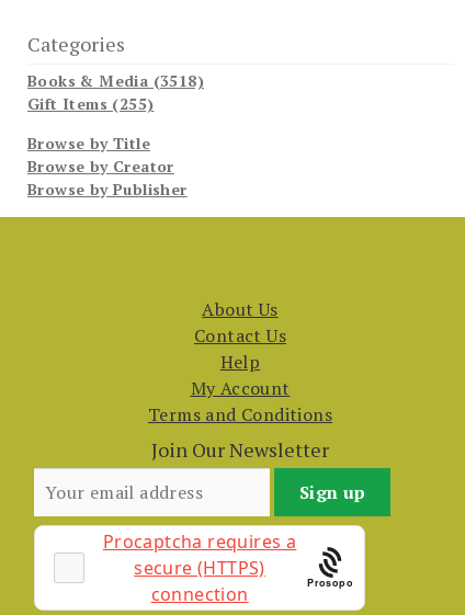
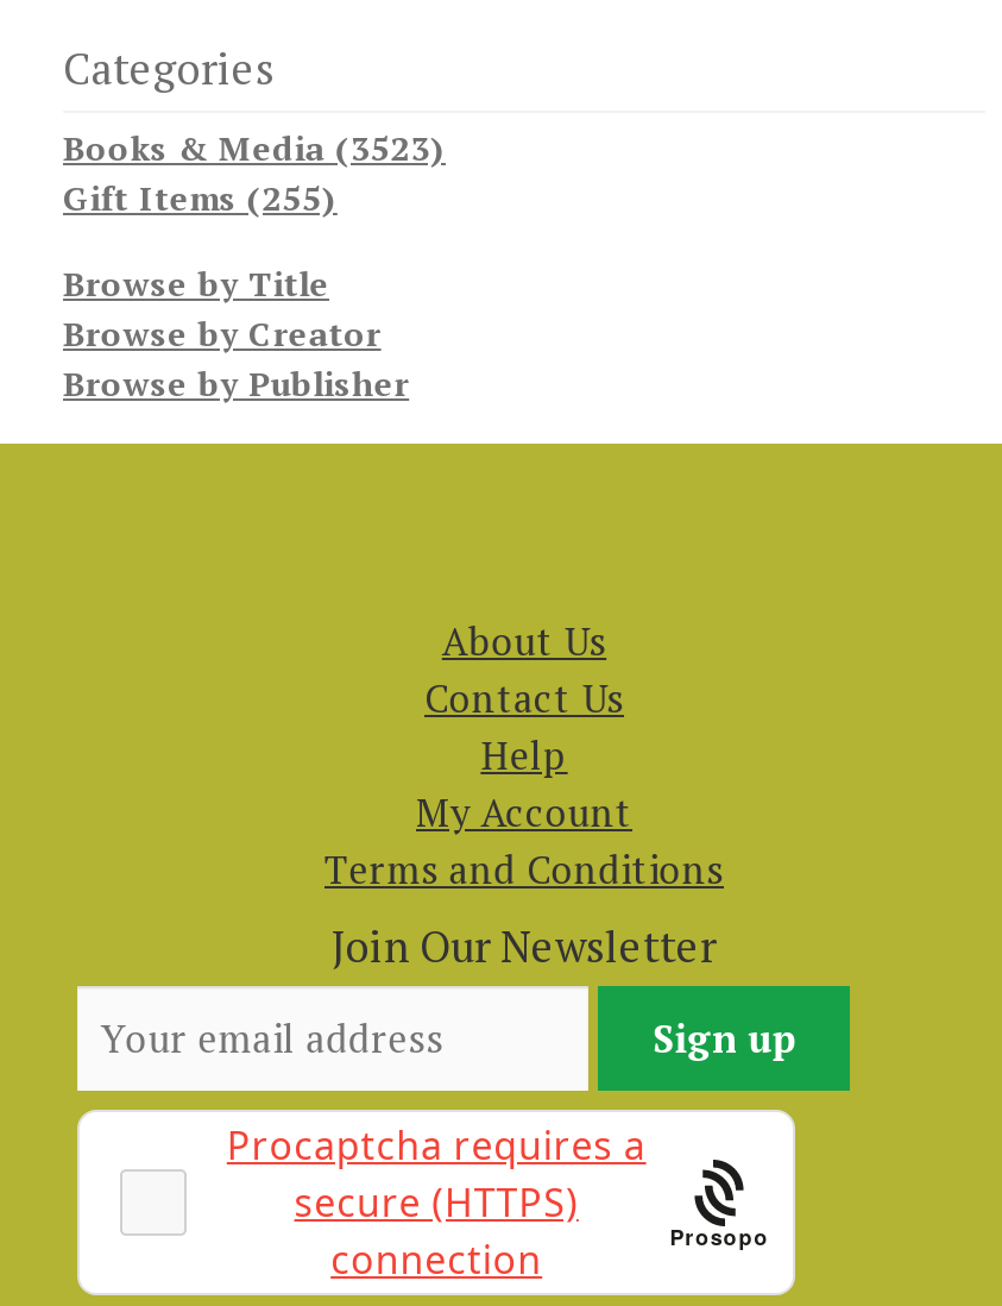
- Books & Media (3518)
+ Books & Media (3523)
